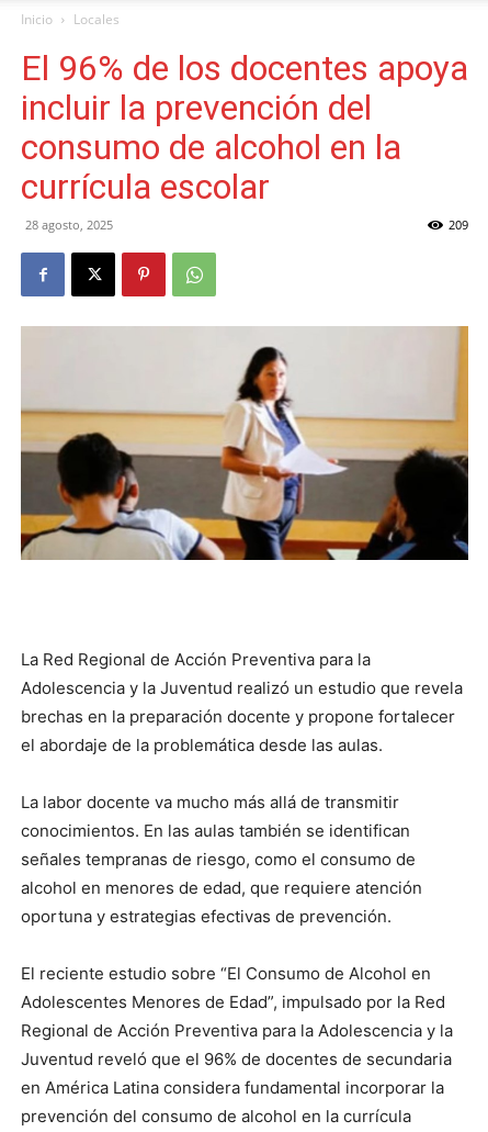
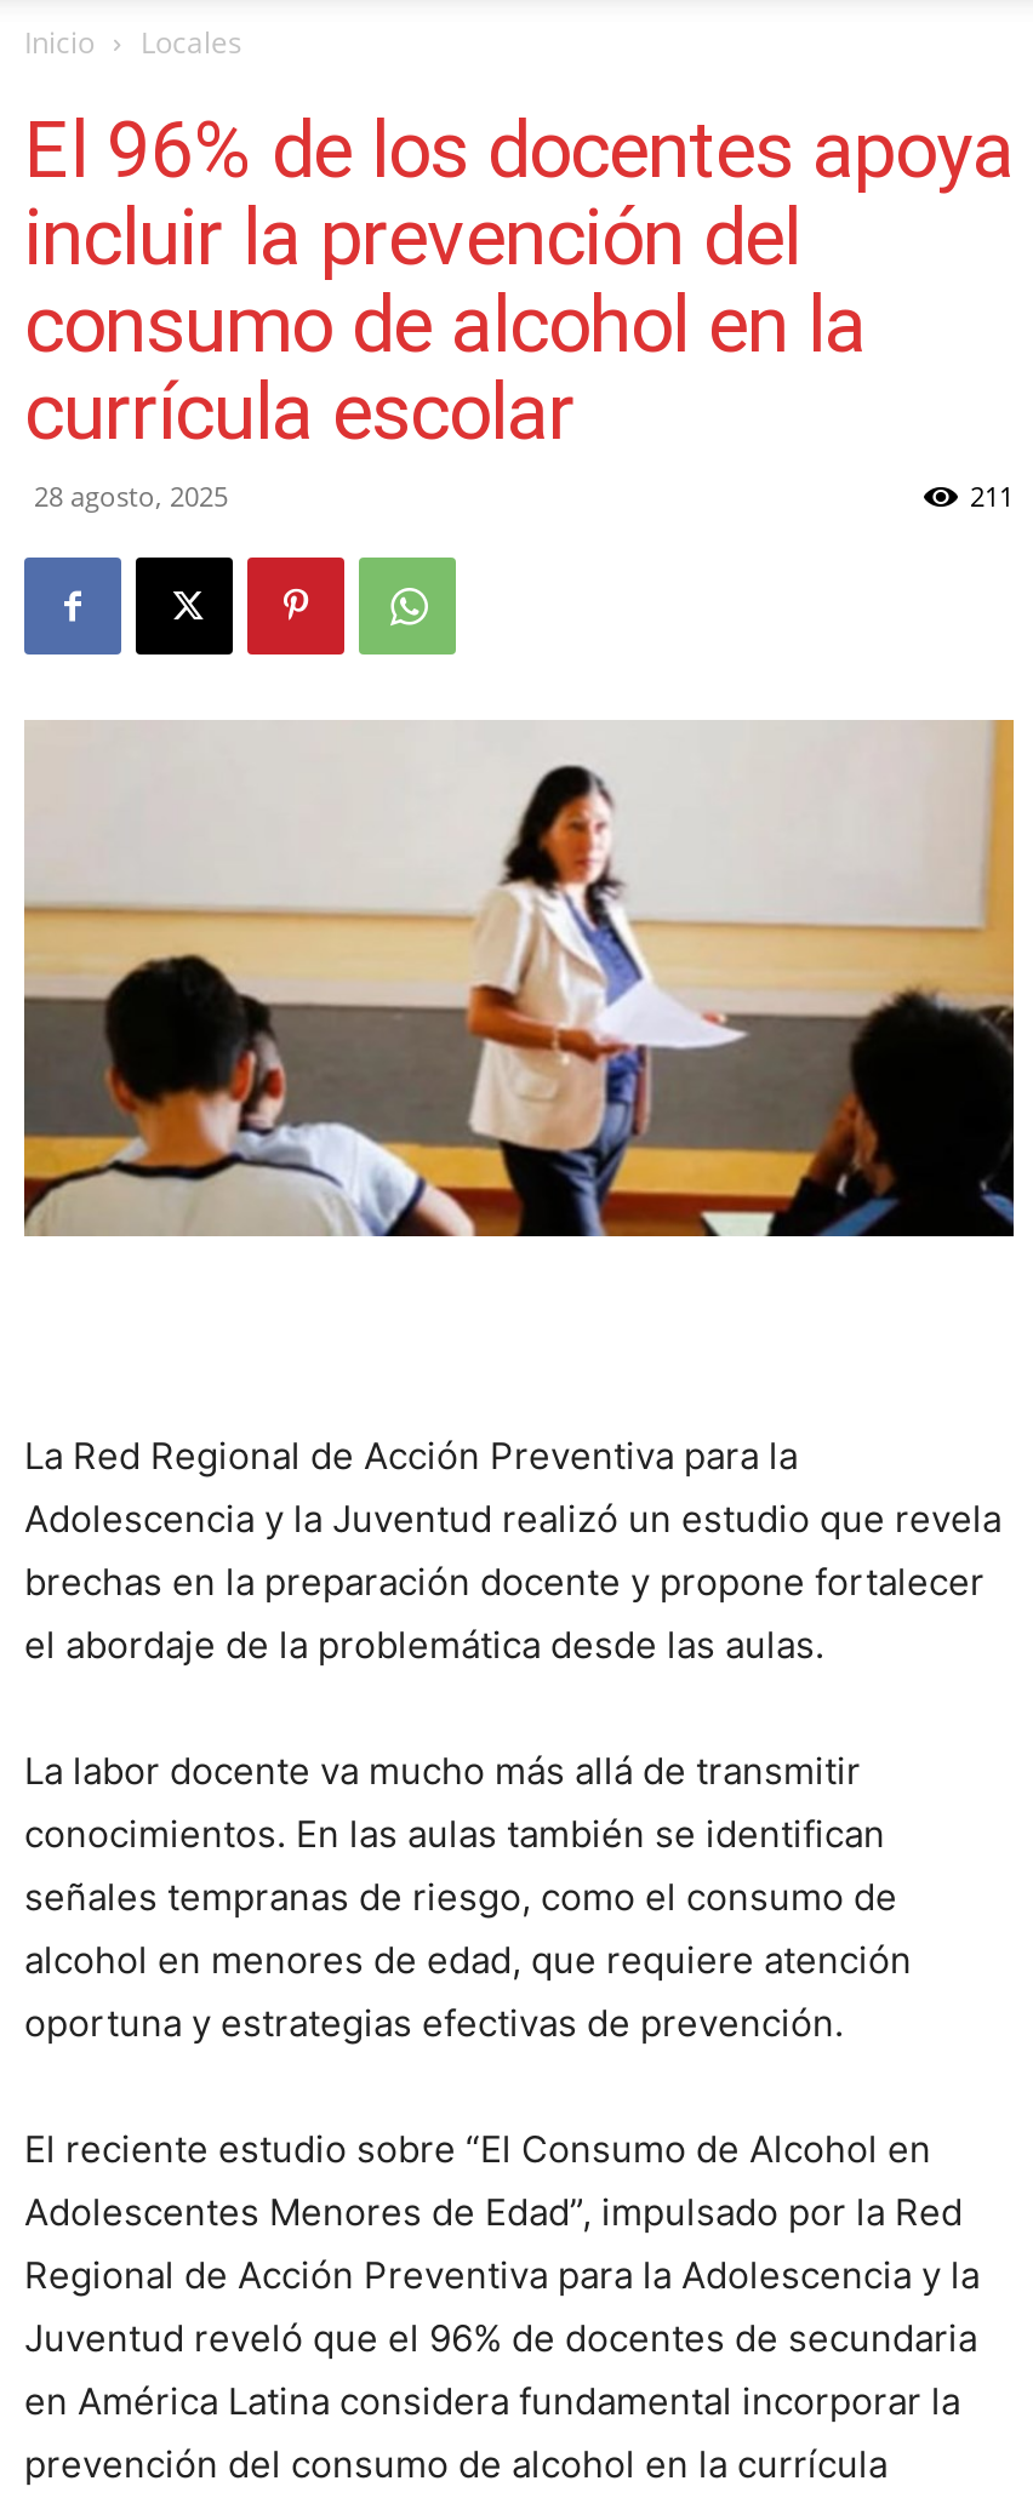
- 209
+ 211
